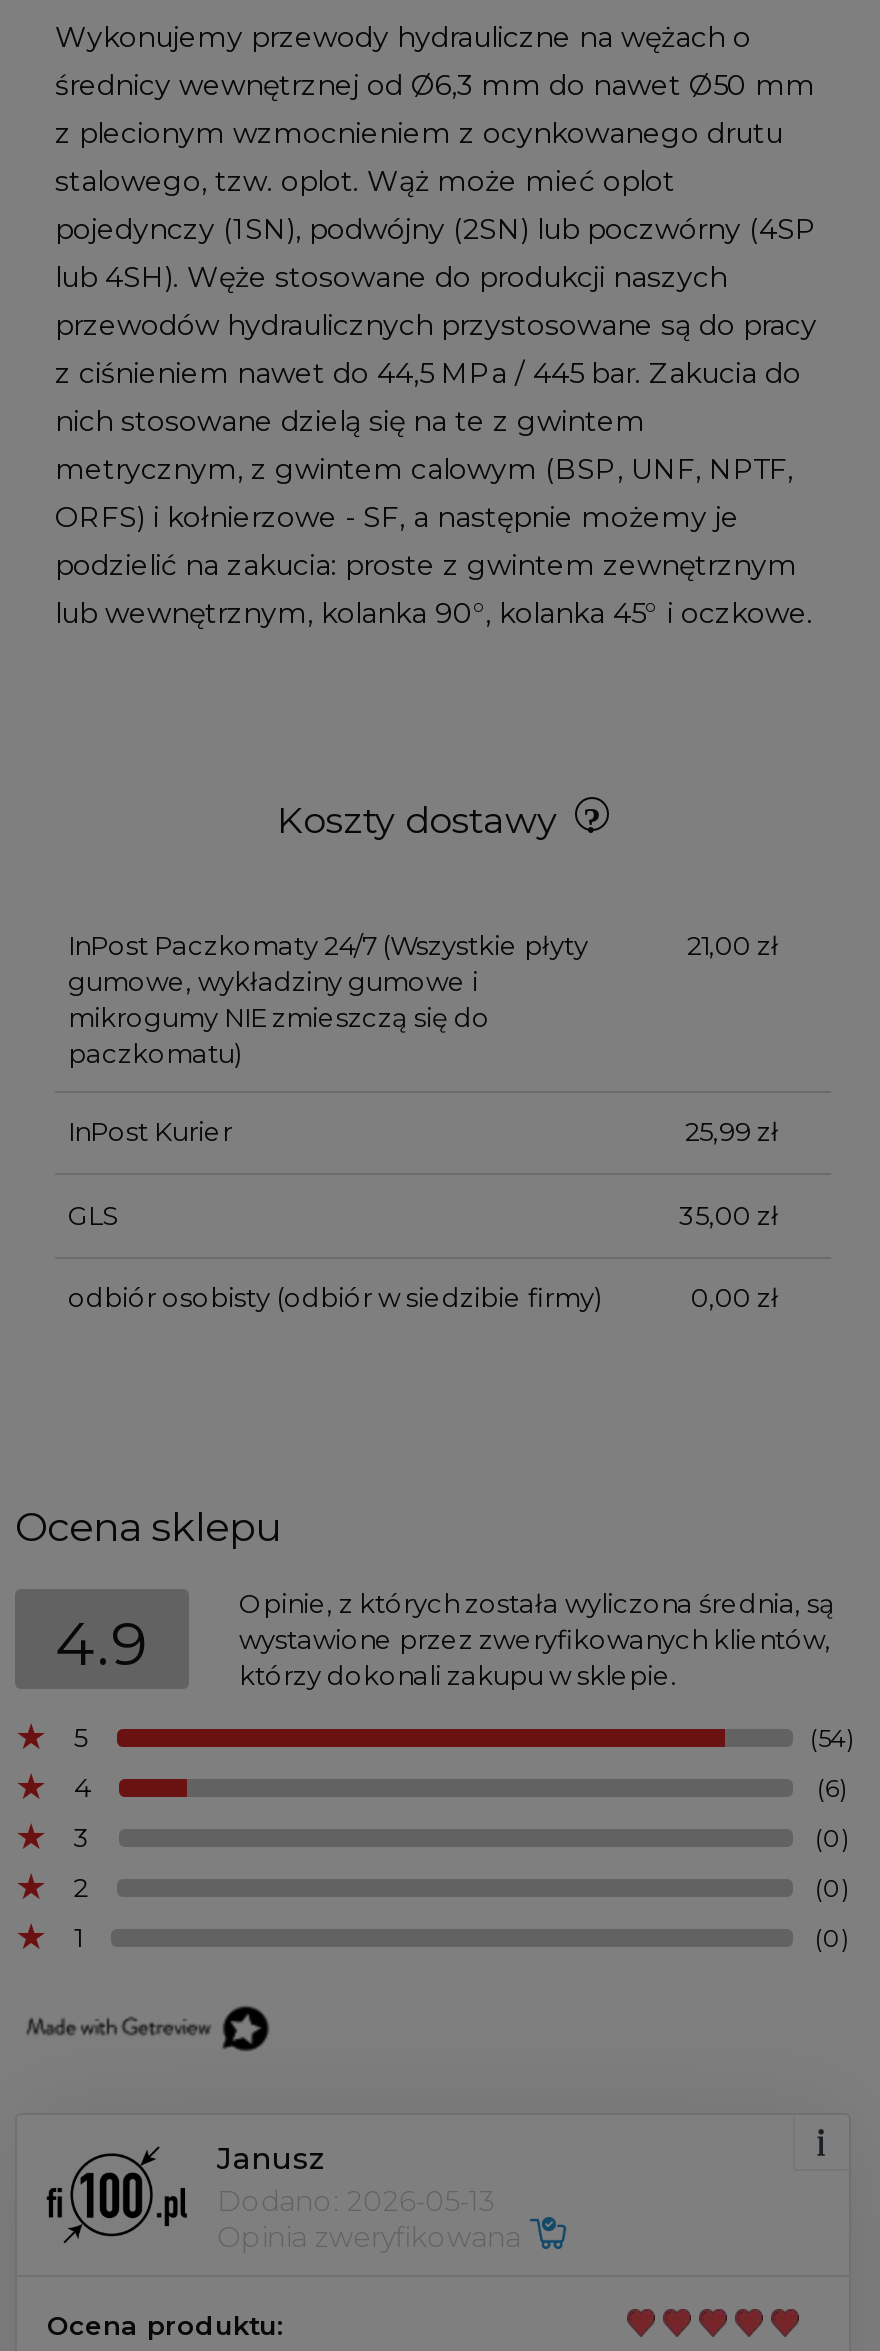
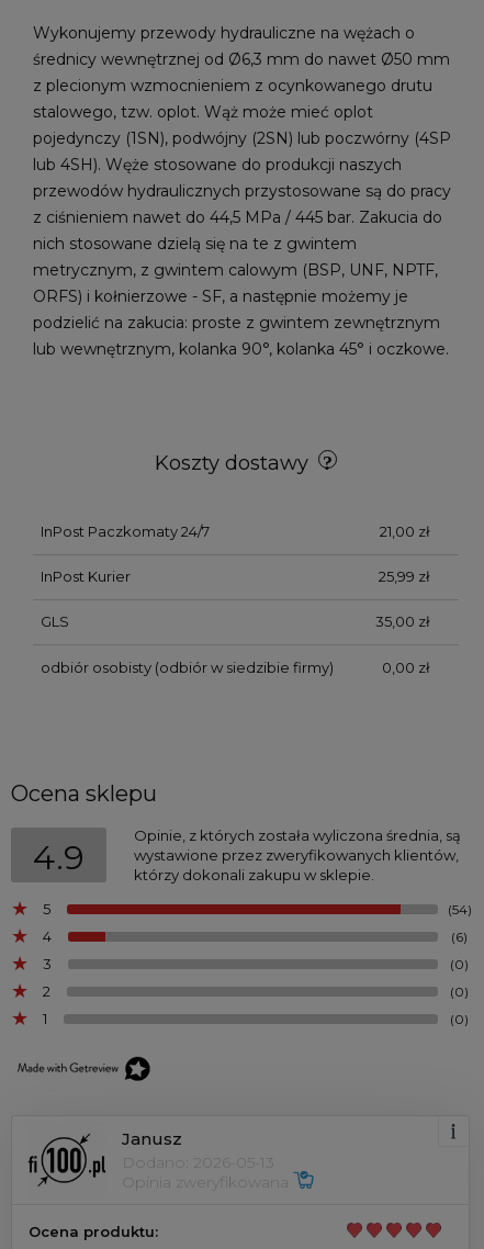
- InPost Paczkomaty 24/7 (Wszystkie płyty
- gumowe, wykładziny gumowe i
- mikrogumy NIE zmieszczą się do
- paczkomatu)
+ InPost Paczkomaty 24/7
